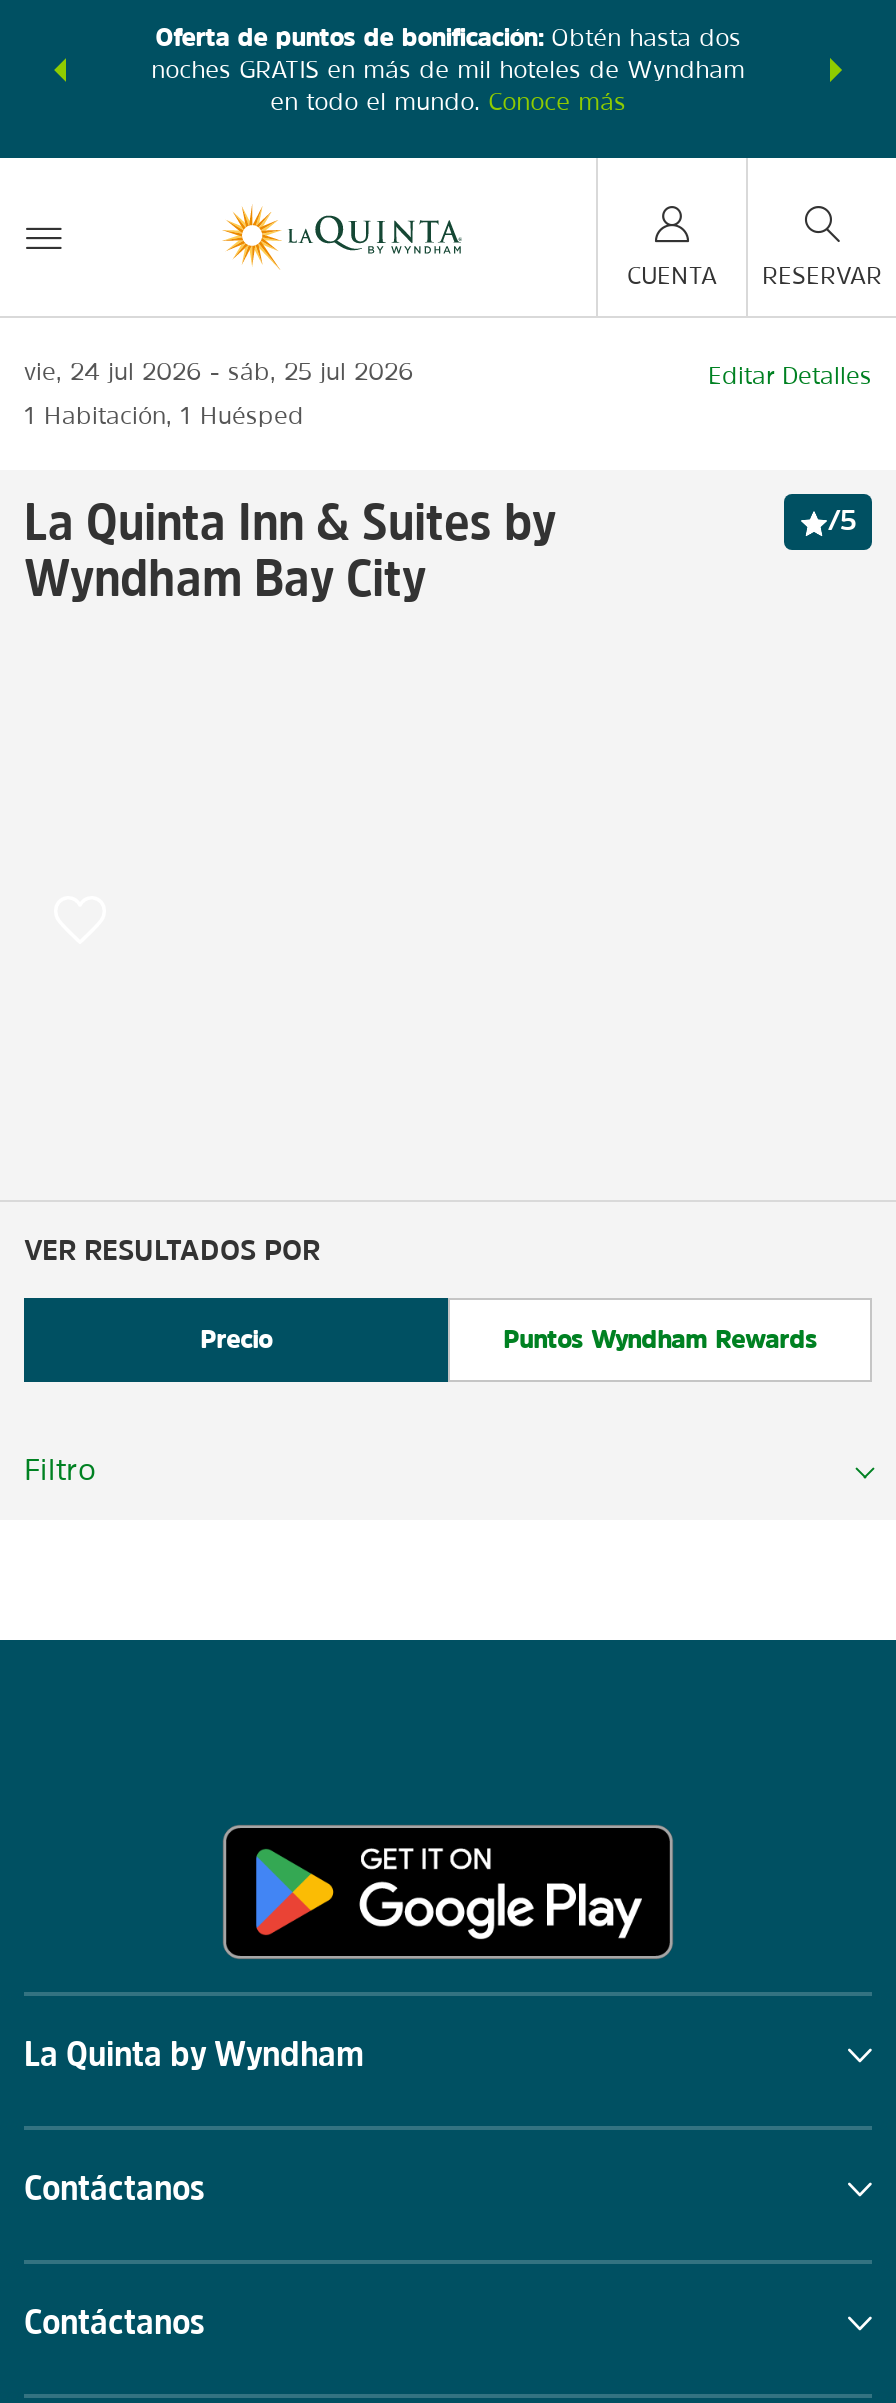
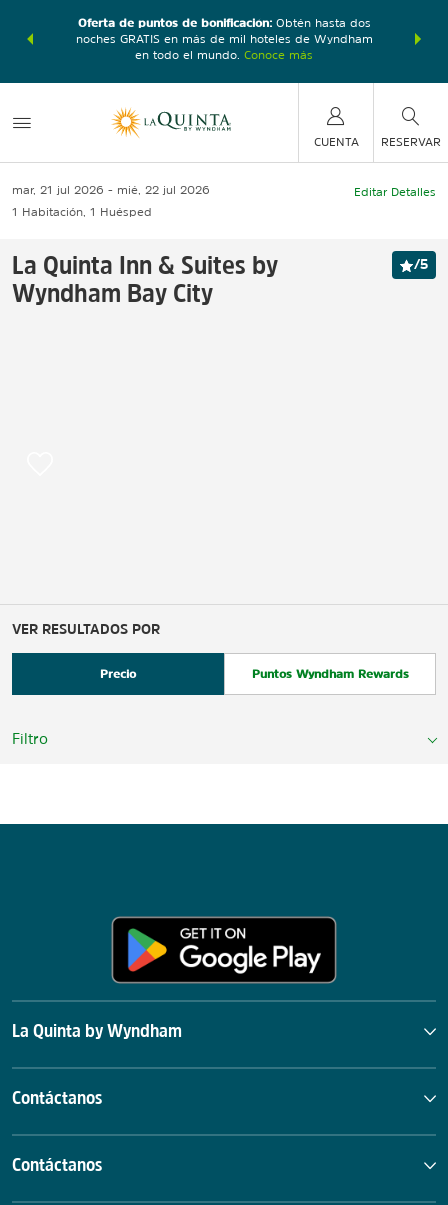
- vie, 24 jul 2026
+ mar, 21 jul 2026

- sáb, 25 jul 2026
+ mié, 22 jul 2026
